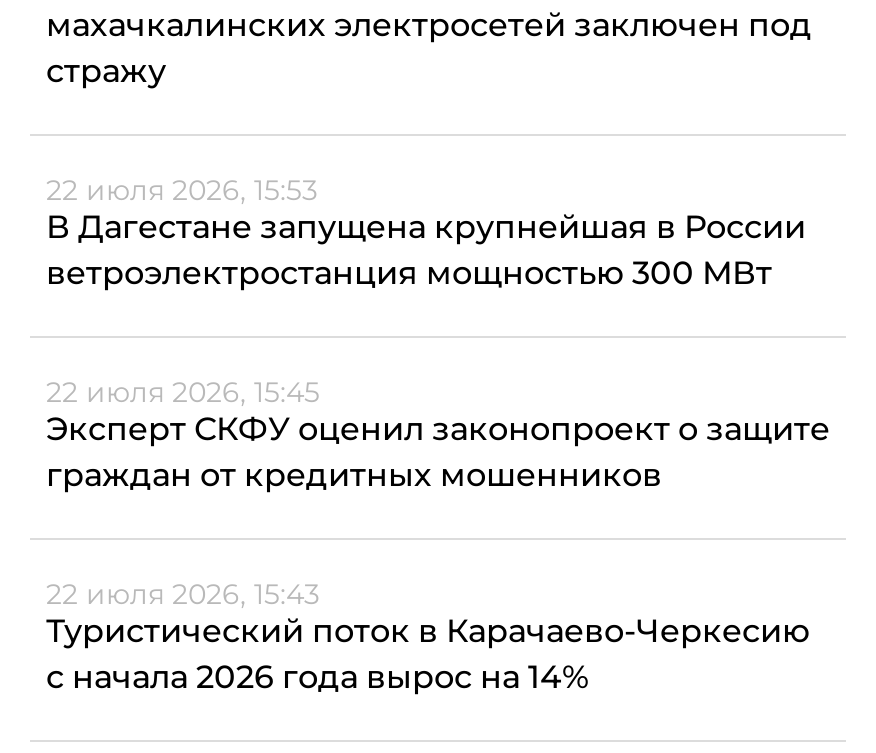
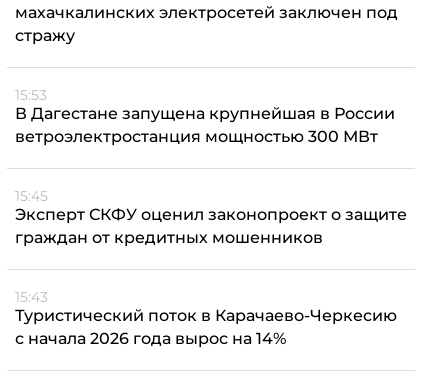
- 22 июля 2026, 15:53
+ 15:53

- 22 июля 2026, 15:45
+ 15:45

- 22 июля 2026, 15:43
+ 15:43
